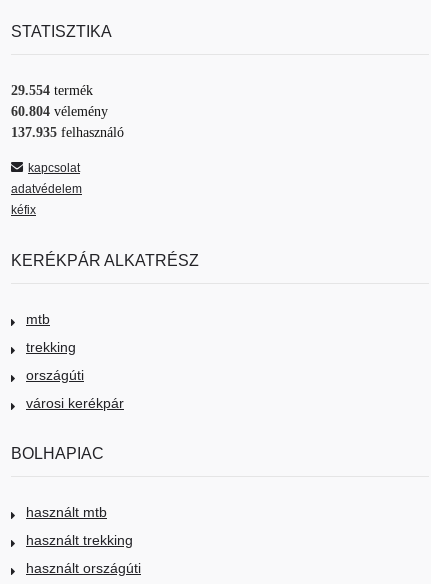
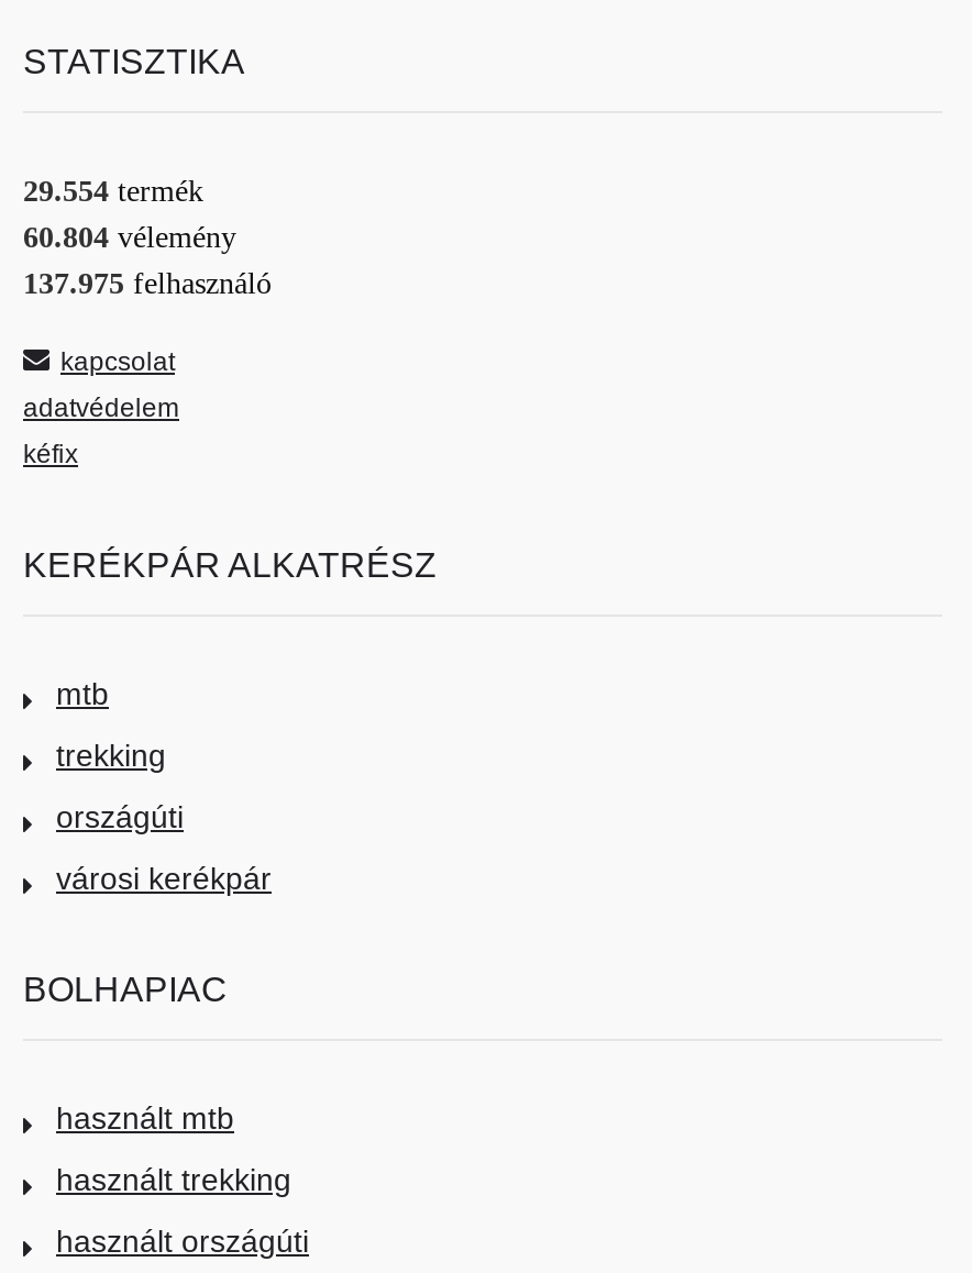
- 137.935 felhasználó
+ 137.975 felhasználó
